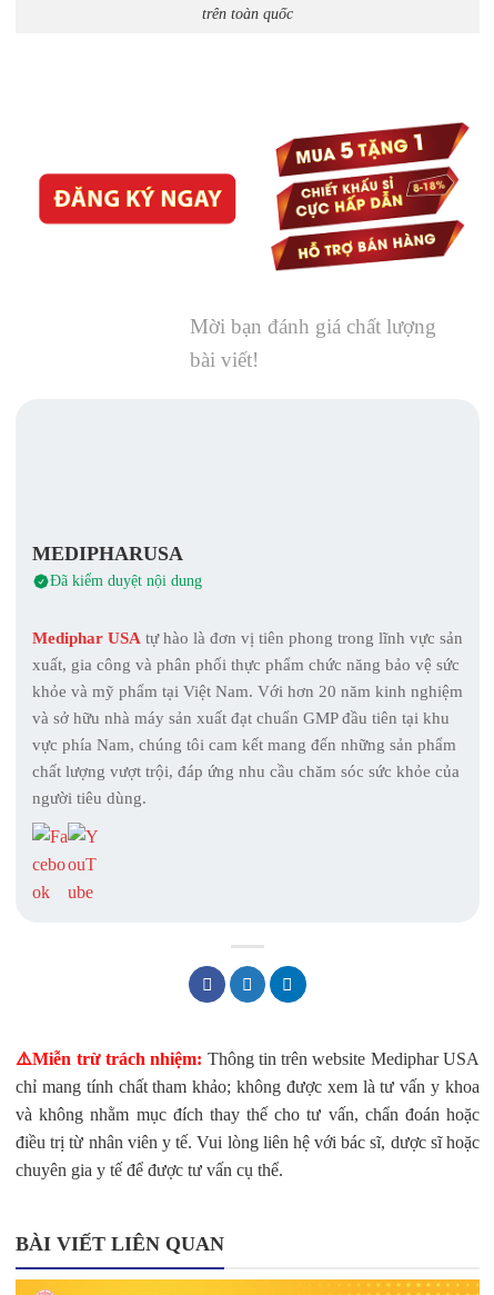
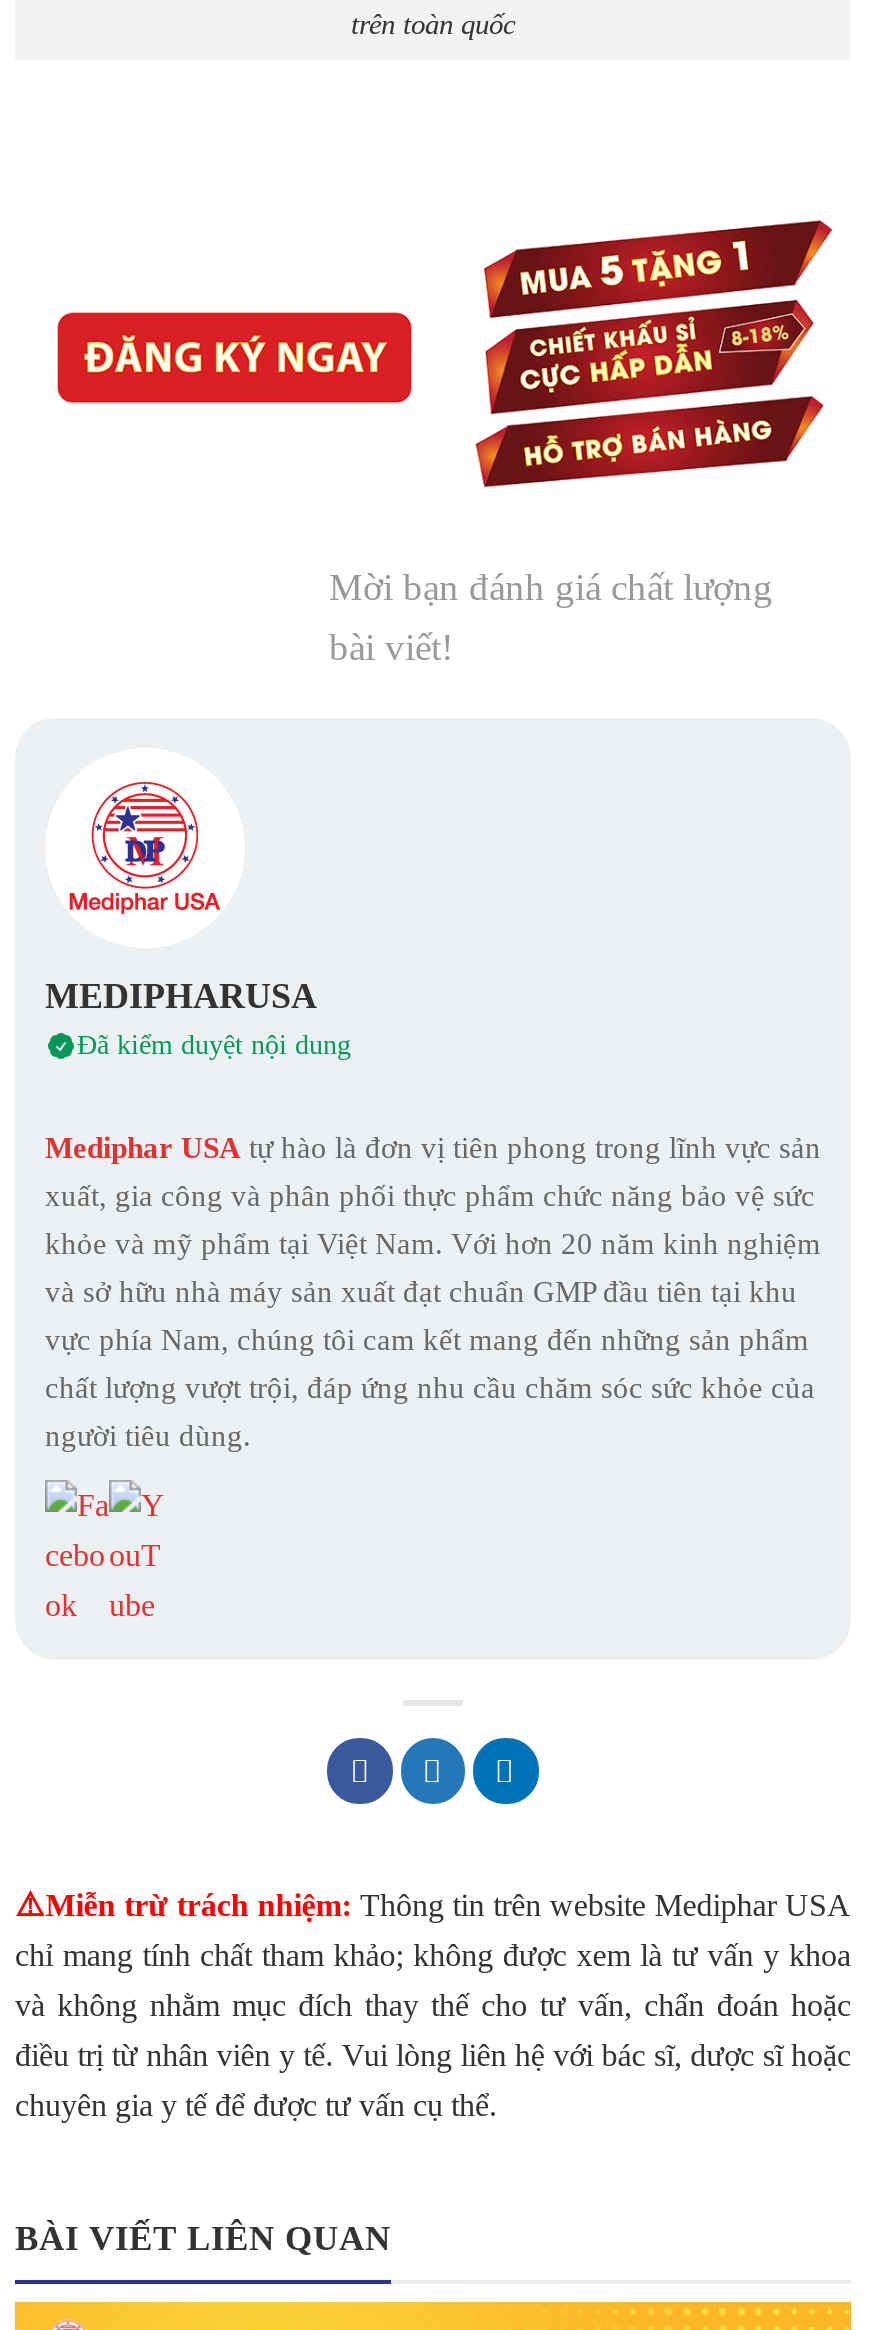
+ [image]
